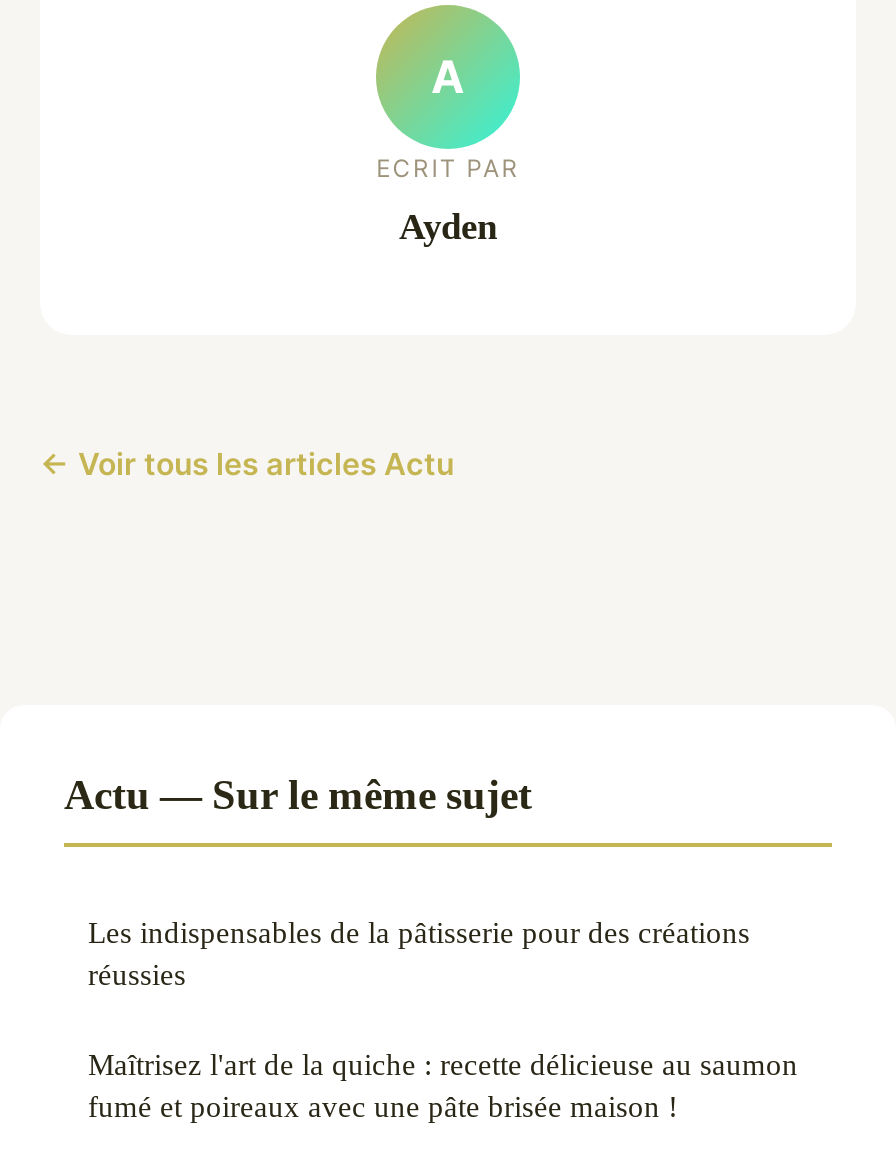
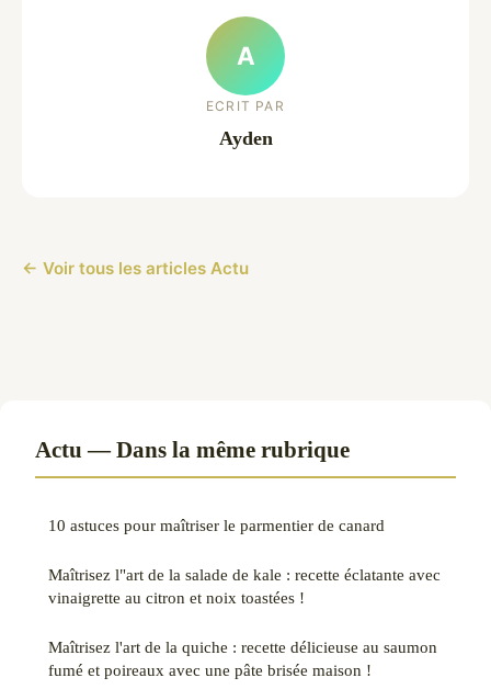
- Actu — Sur le même sujet
- Les indispensables de la pâtisserie pour des créations
- réussies
+ Actu — Dans la même rubrique
+ 10 astuces pour maîtriser le parmentier de canard
+ Maîtrisez l"art de la salade de kale : recette éclatante avec
+ vinaigrette au citron et noix toastées !
